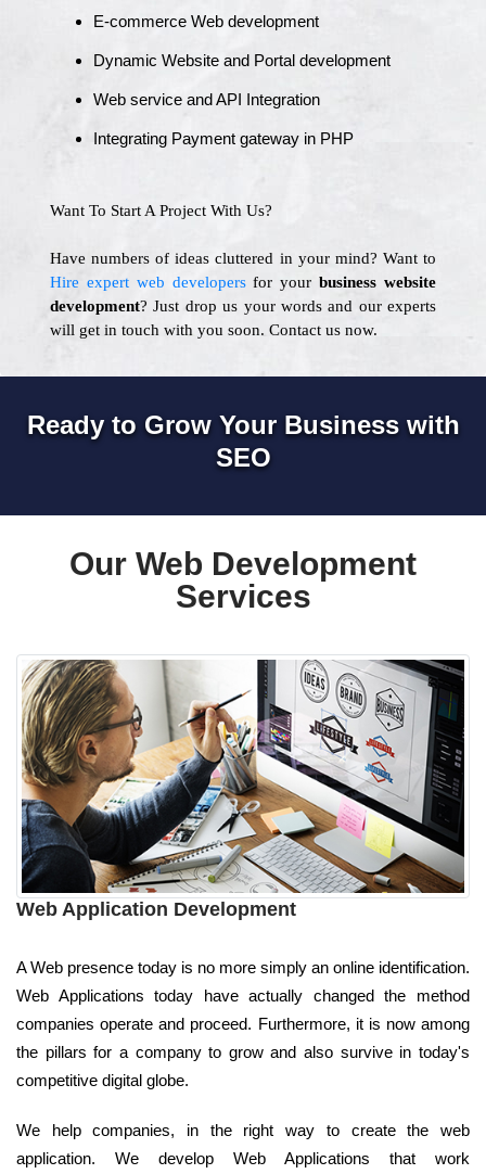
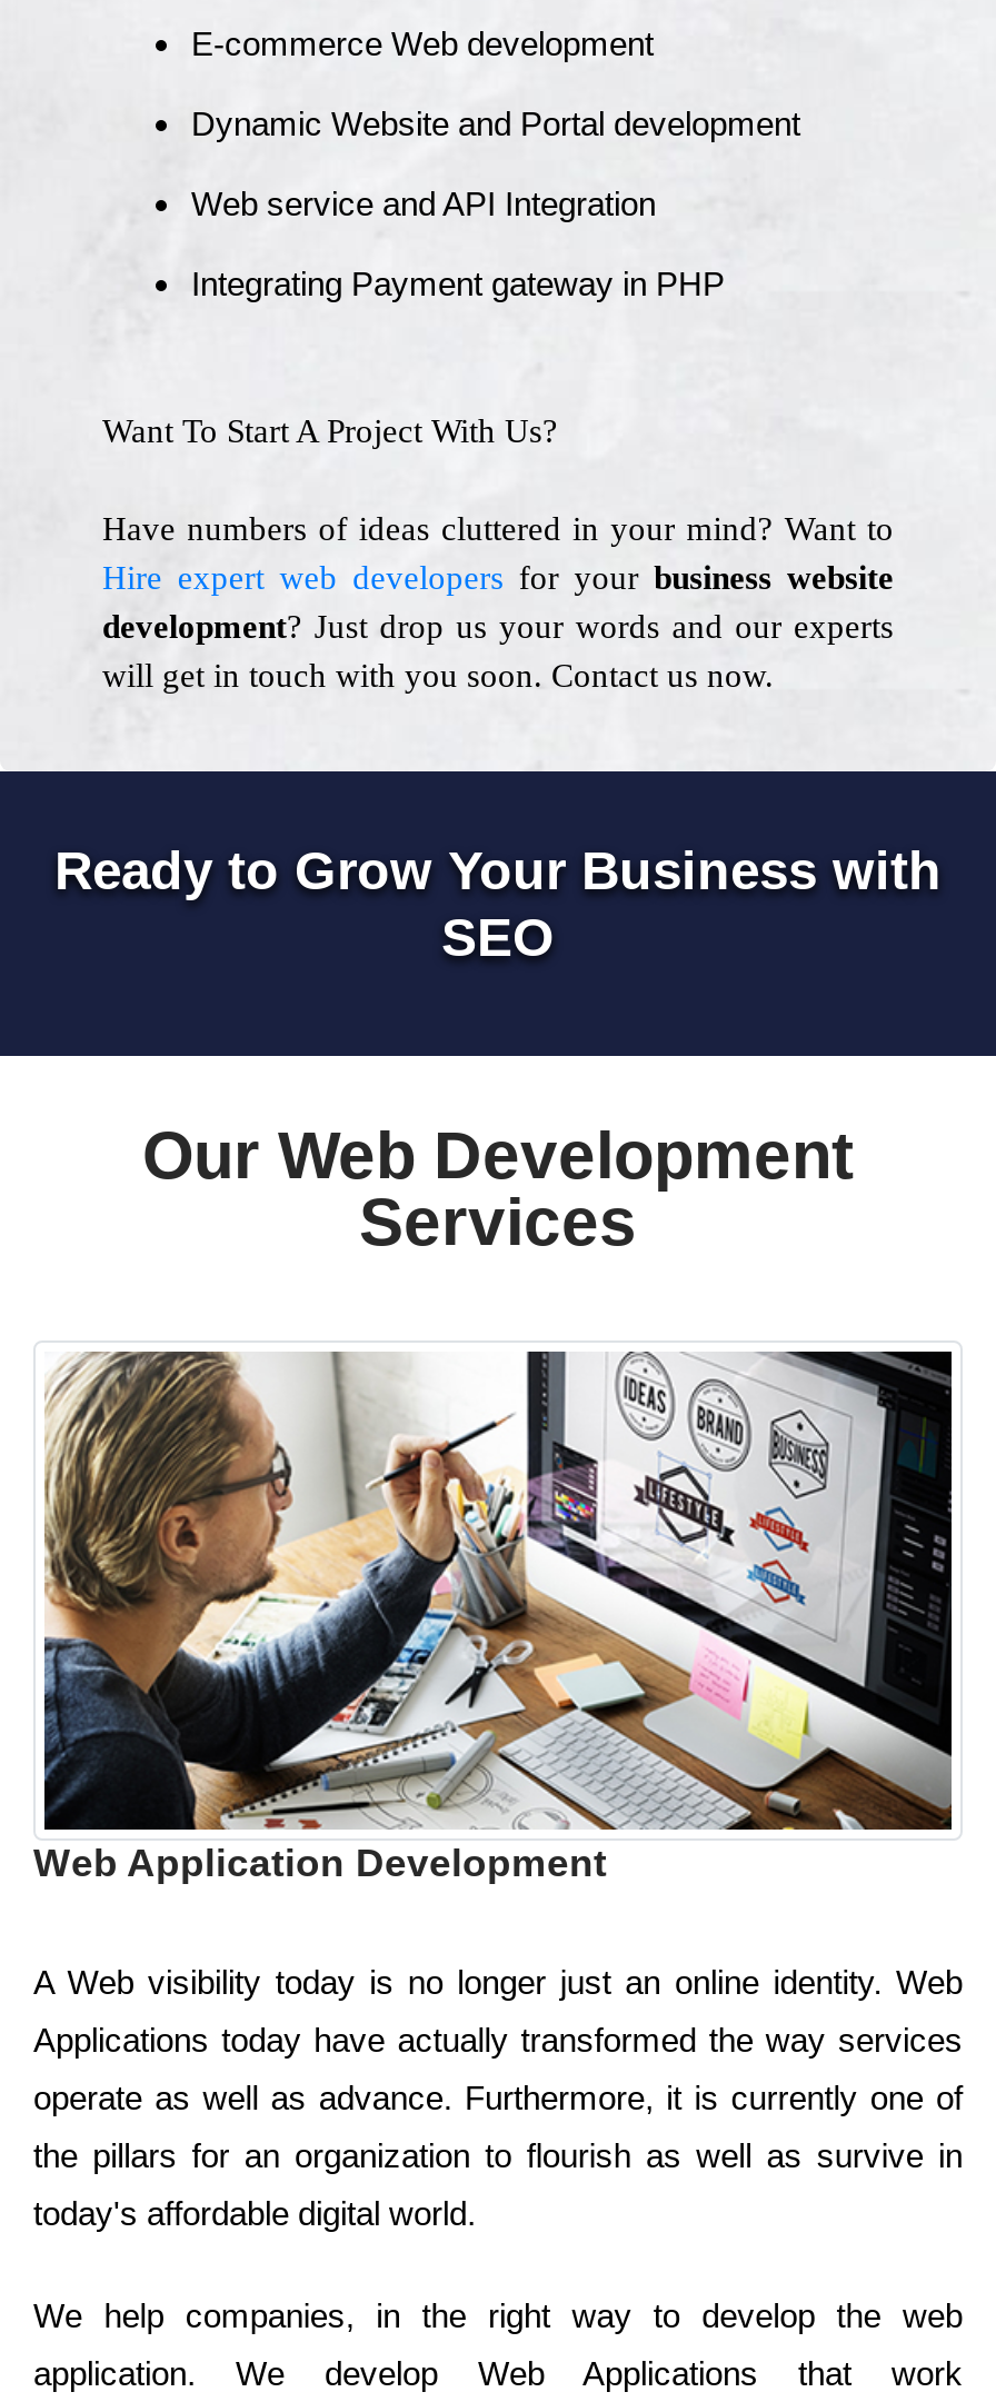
- A Web presence today is no more simply an online identification.
+ A Web visibility today is no longer just an online identity. Web

- Web Applications today have actually changed the method
+ Applications today have actually transformed the way services

- companies operate and proceed. Furthermore, it is now among
+ operate as well as advance. Furthermore, it is currently one of

- the pillars for a company to grow and also survive in today's
+ the pillars for an organization to flourish as well as survive in

- competitive digital globe.
+ today's affordable digital world.

- We help companies, in the right way to create the web
+ We help companies, in the right way to develop the web
